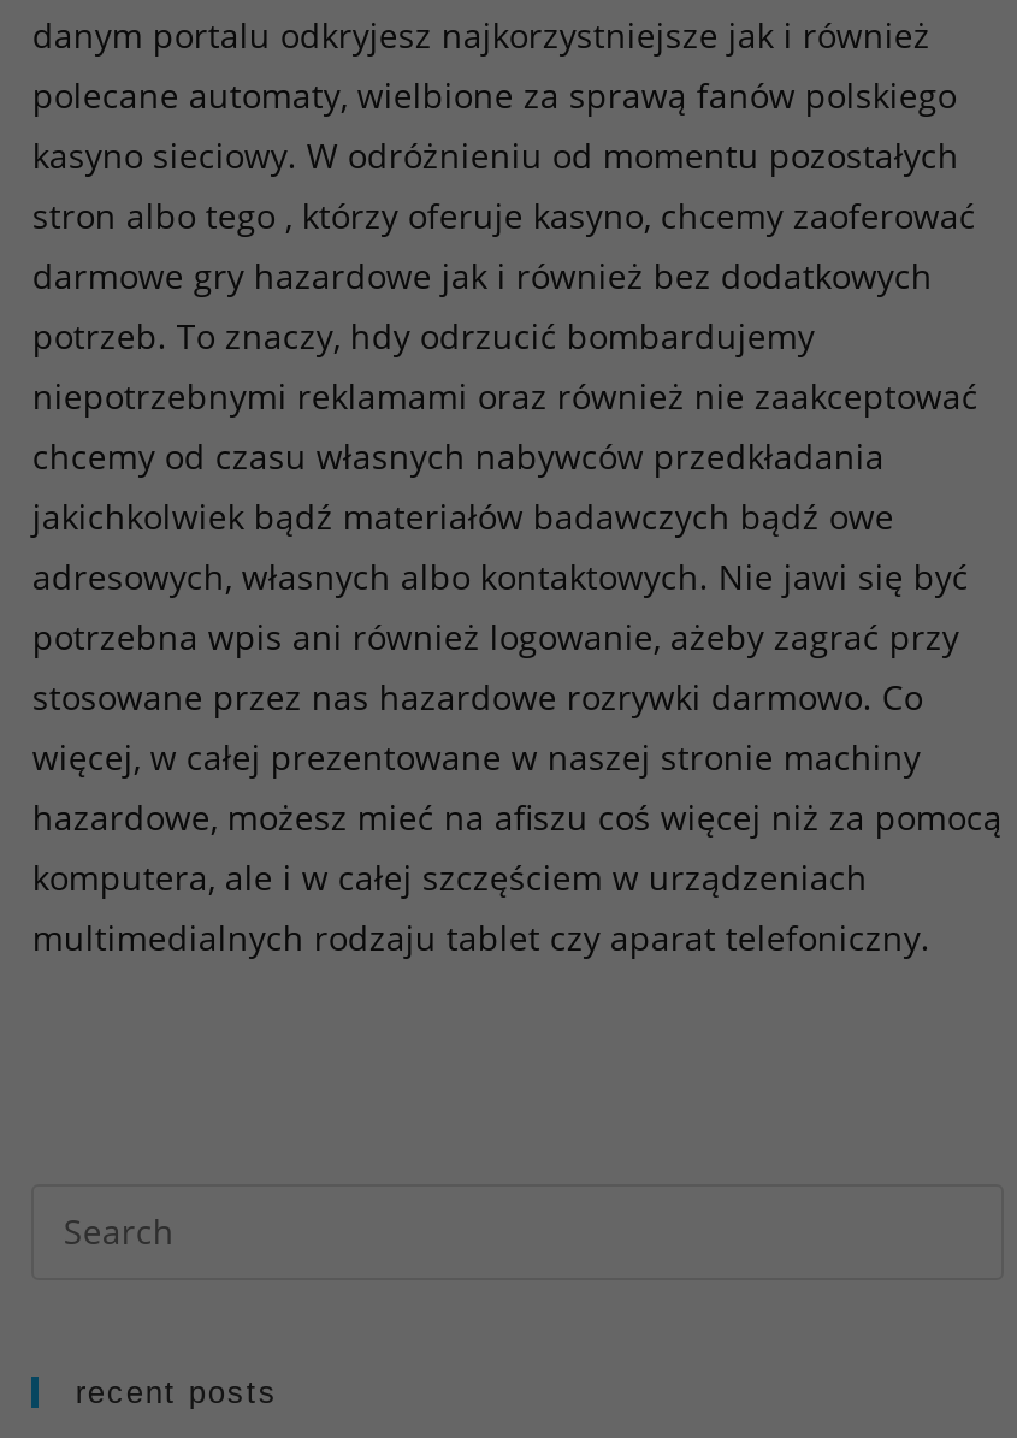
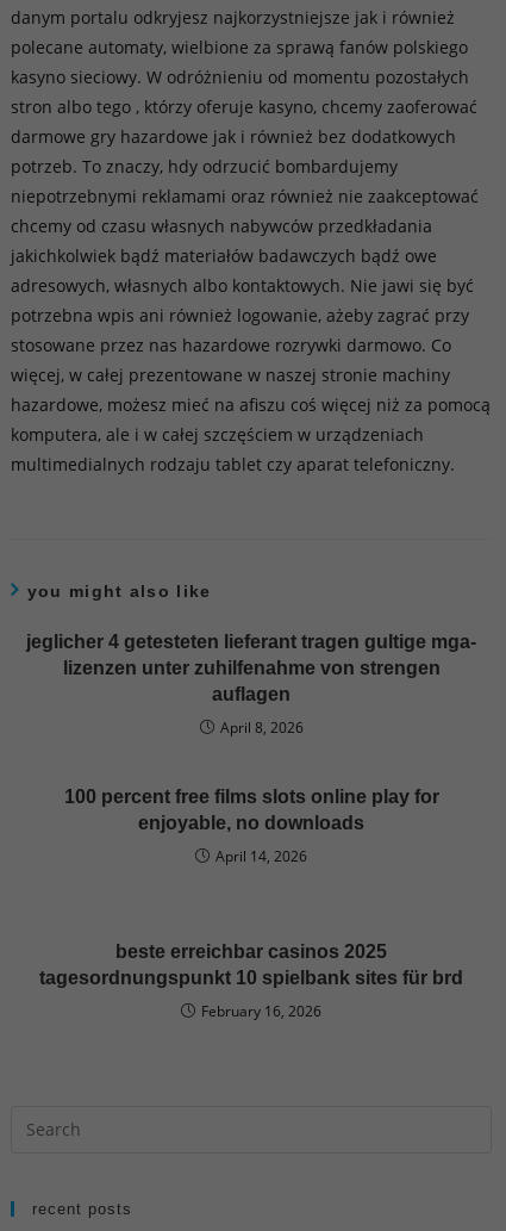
+ you might also like
+ jeglicher 4 getesteten lieferant tragen gultige mga-
+ lizenzen unter zuhilfenahme von strengen
+ auflagen
+ April 8, 2026
+ 100 percent free films slots online play for
+ enjoyable, no downloads
+ April 14, 2026

+ beste erreichbar casinos 2025
+ tagesordnungspunkt 10 spielbank sites für brd
+ February 16, 2026
